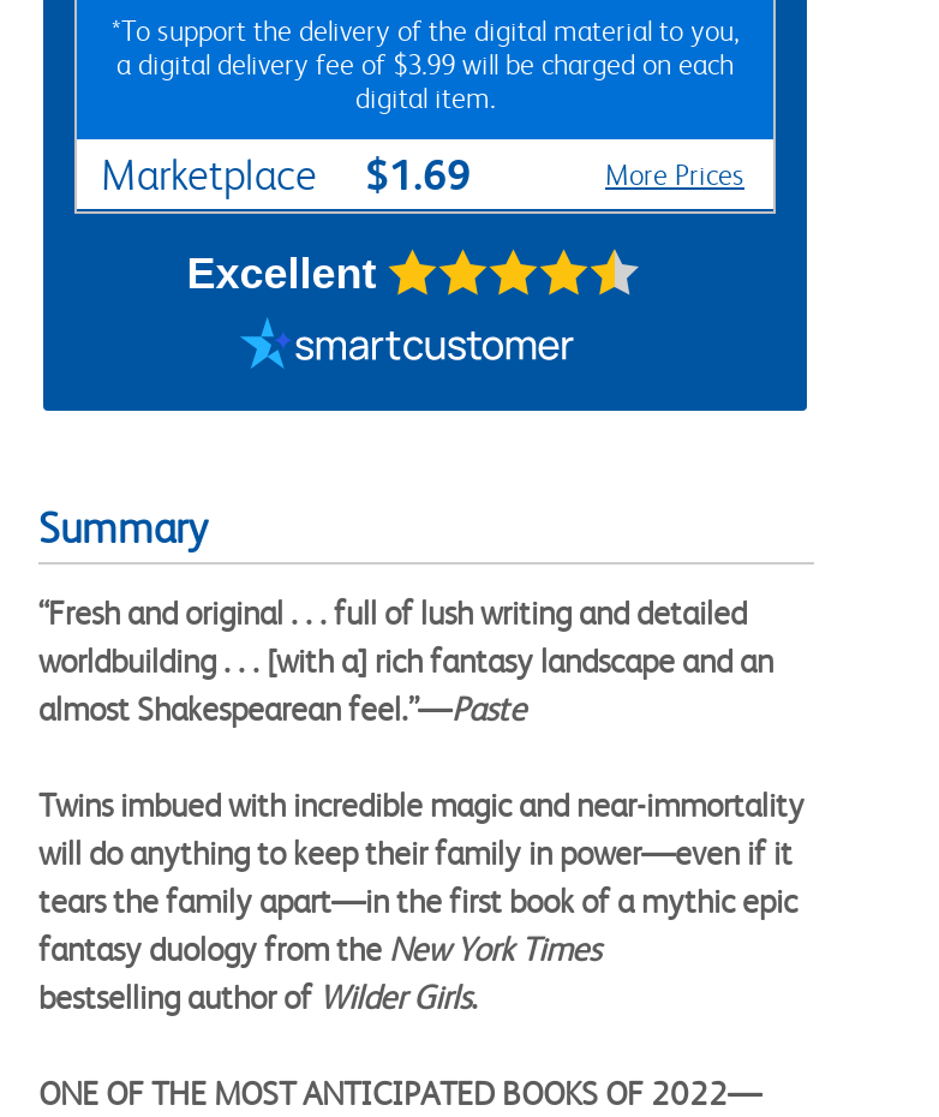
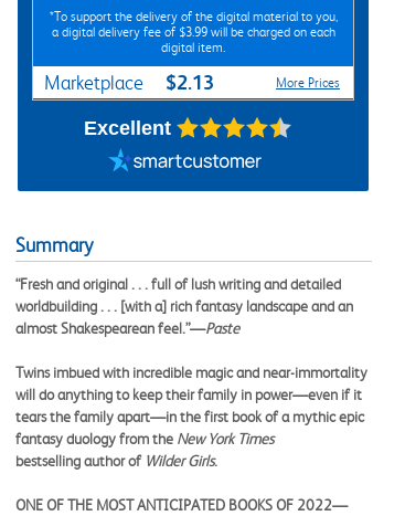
- Marketplace $1.69
+ Marketplace $2.13
